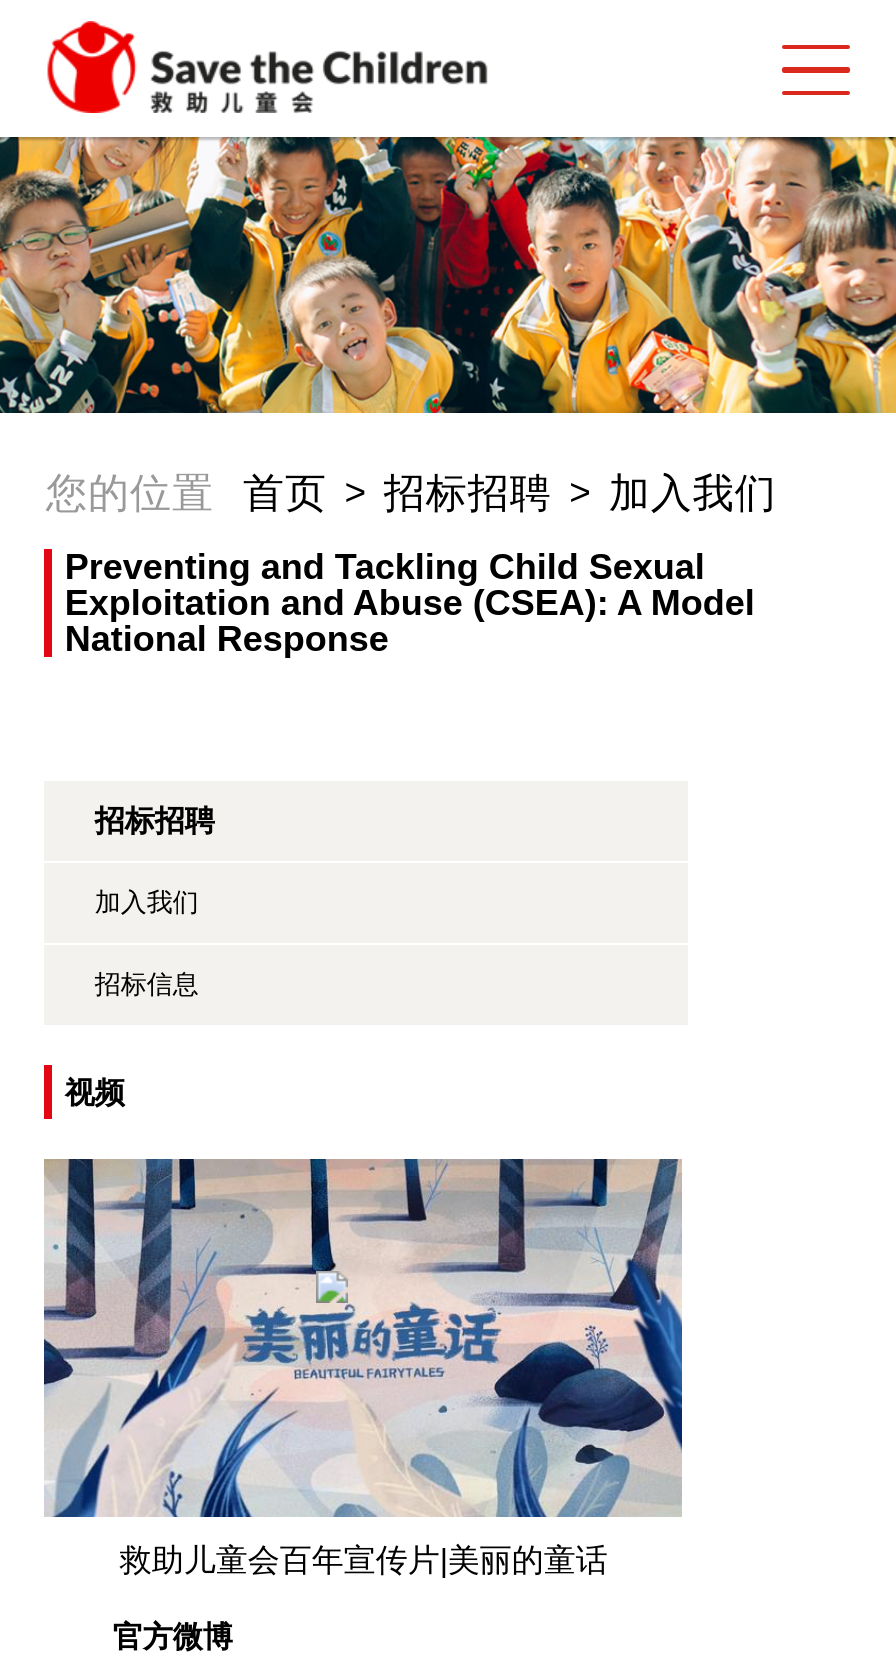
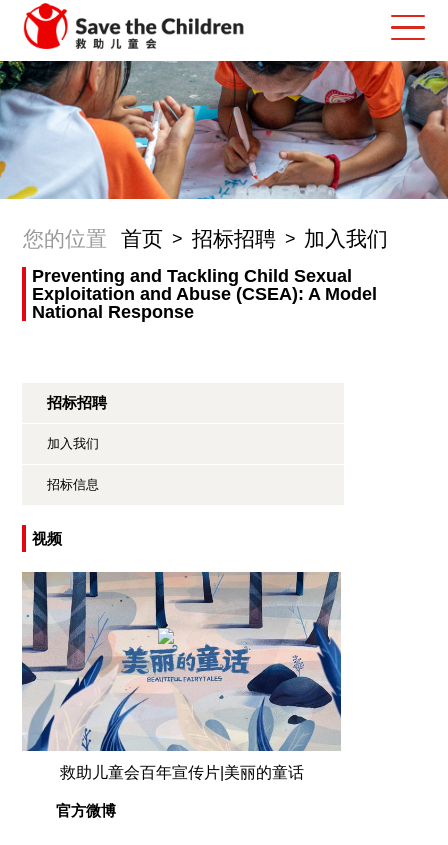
- [image]
+ [image]
